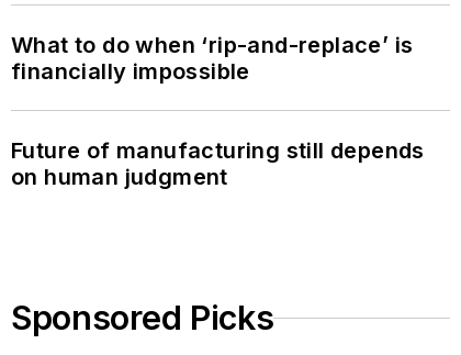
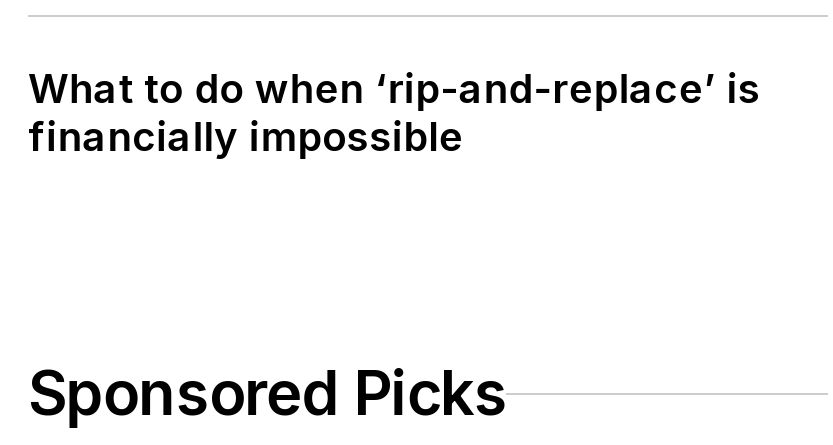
- Future of manufacturing still depends
- on human judgment
